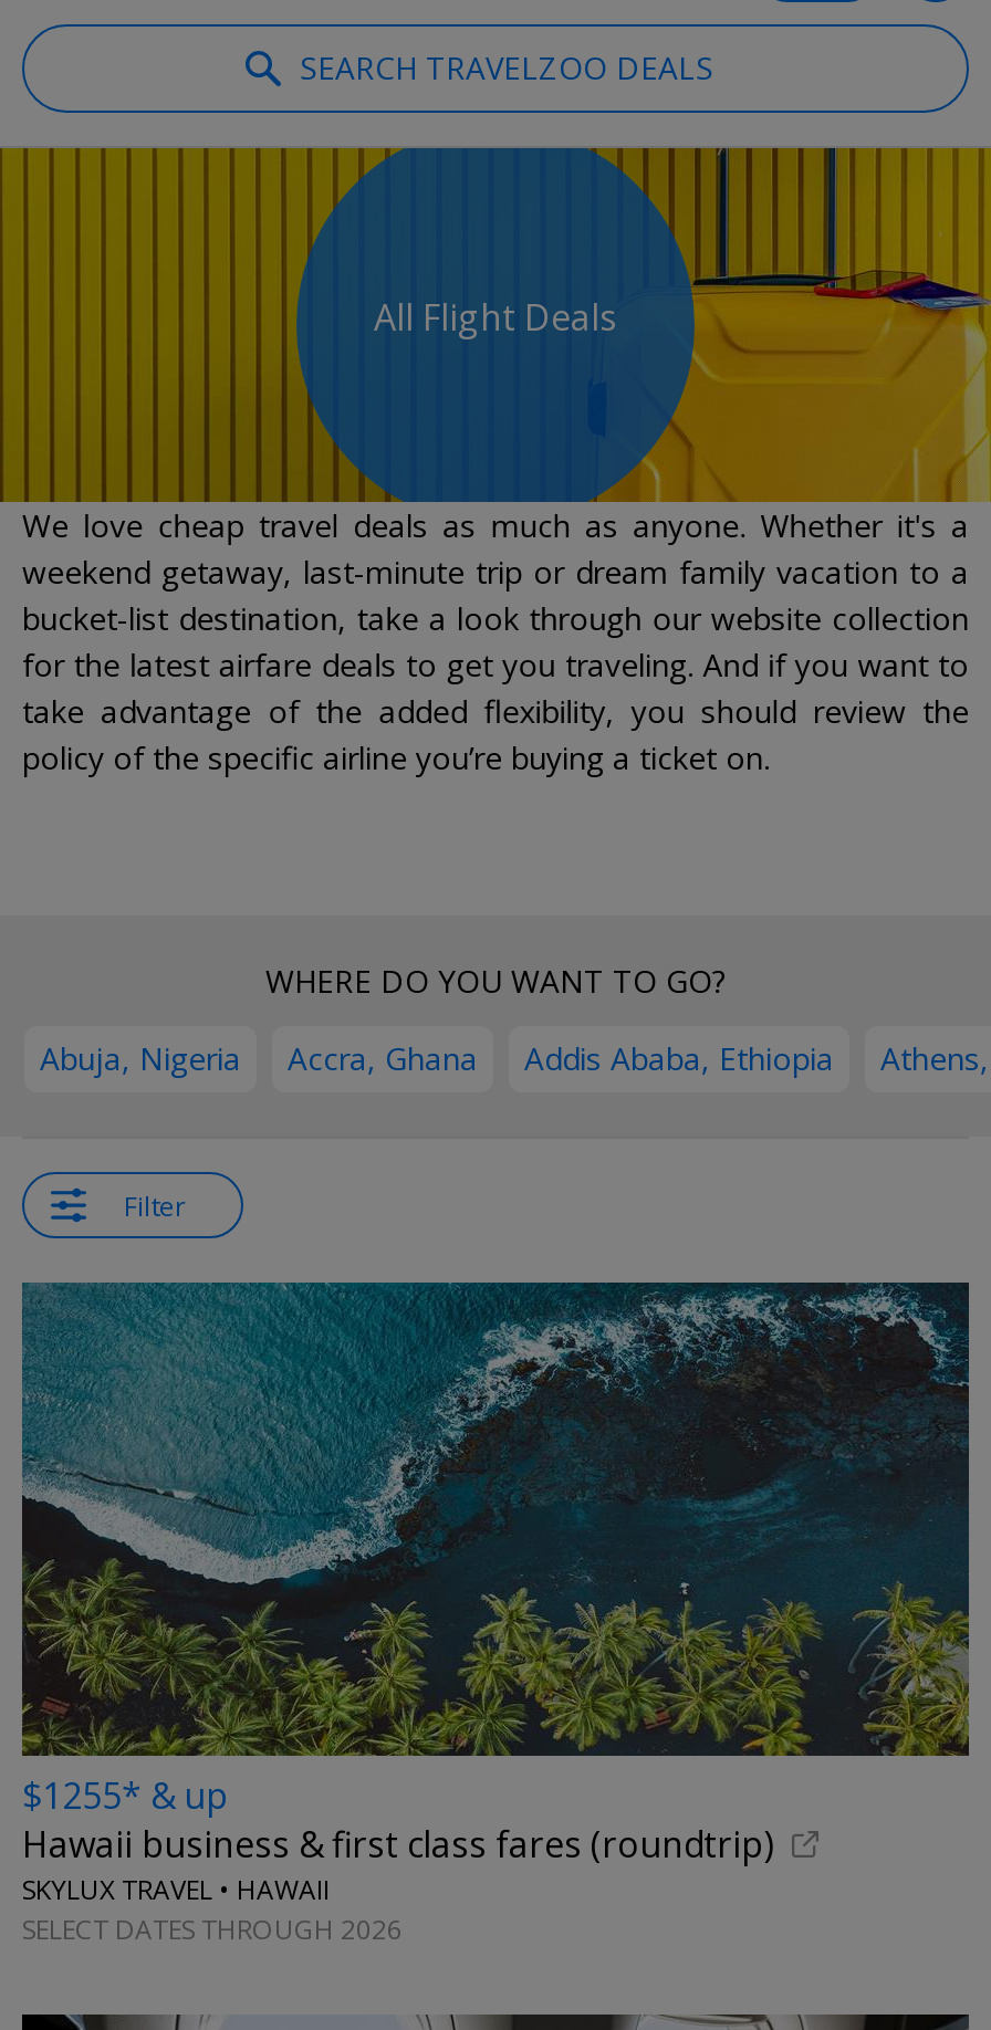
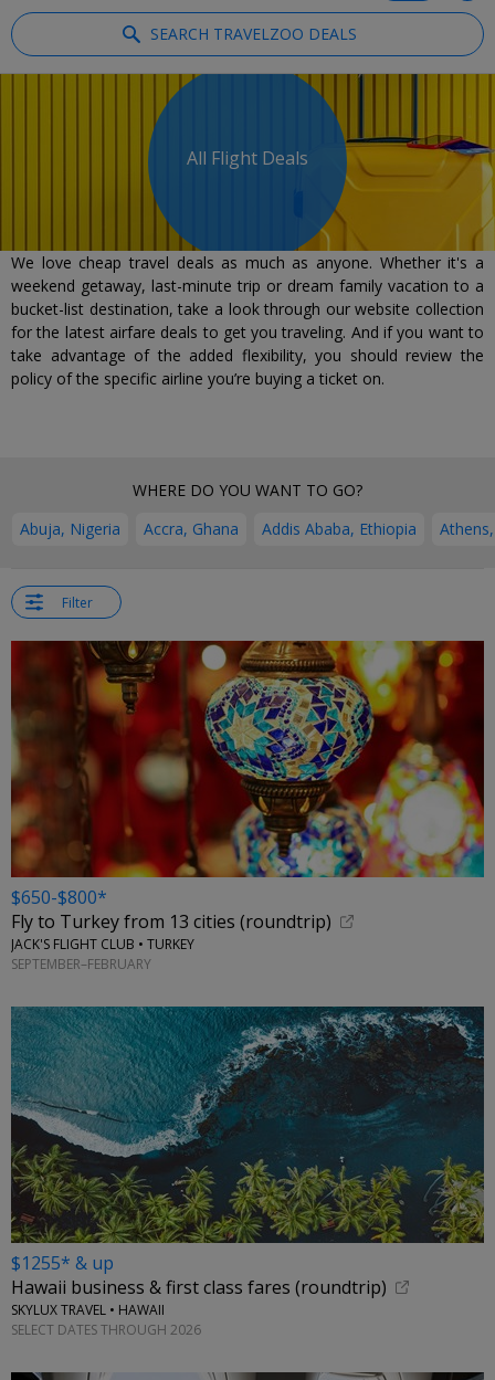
+ [image]
+ $650-$800*
+ Fly to Turkey from 13 cities (roundtrip)
+ JACK'S FLIGHT CLUB • TURKEY
+ SEPTEMBER–FEBRUARY
